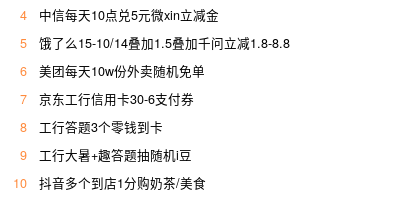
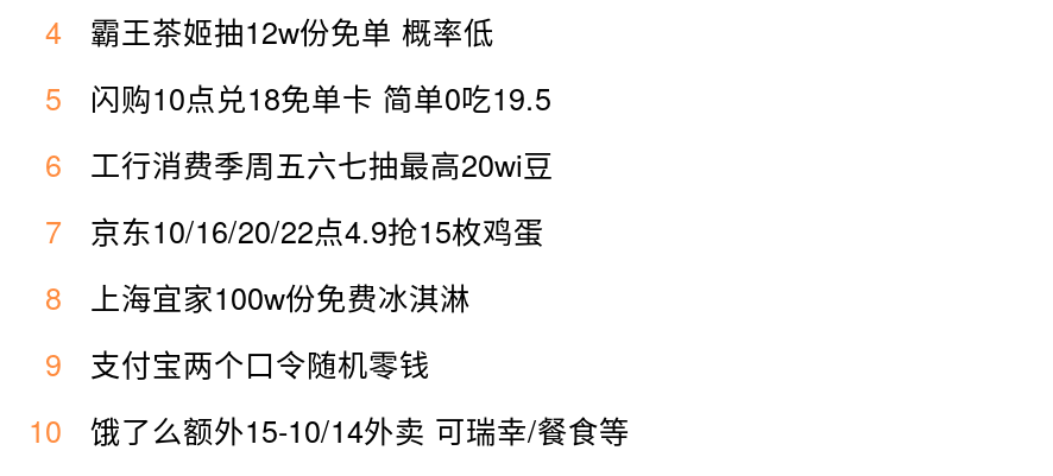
- 中信每天10点兑5元微xin立减金
+ 霸王茶姬抽12w份免单 概率低

- 饿了么15-10/14叠加1.5叠加千问立减1.8-8.8
+ 闪购10点兑18免单卡 简单0吃19.5

- 美团每天10w份外卖随机免单
+ 工行消费季周五六七抽最高20wi豆

- 京东工行信用卡30-6支付券
+ 京东10/16/20/22点4.9抢15枚鸡蛋

- 工行答题3个零钱到卡
+ 上海宜家100w份免费冰淇淋

- 工行大暑+趣答题抽随机i豆
+ 支付宝两个口令随机零钱

- 抖音多个到店1分购奶茶/美食
+ 饿了么额外15-10/14外卖 可瑞幸/餐食等
